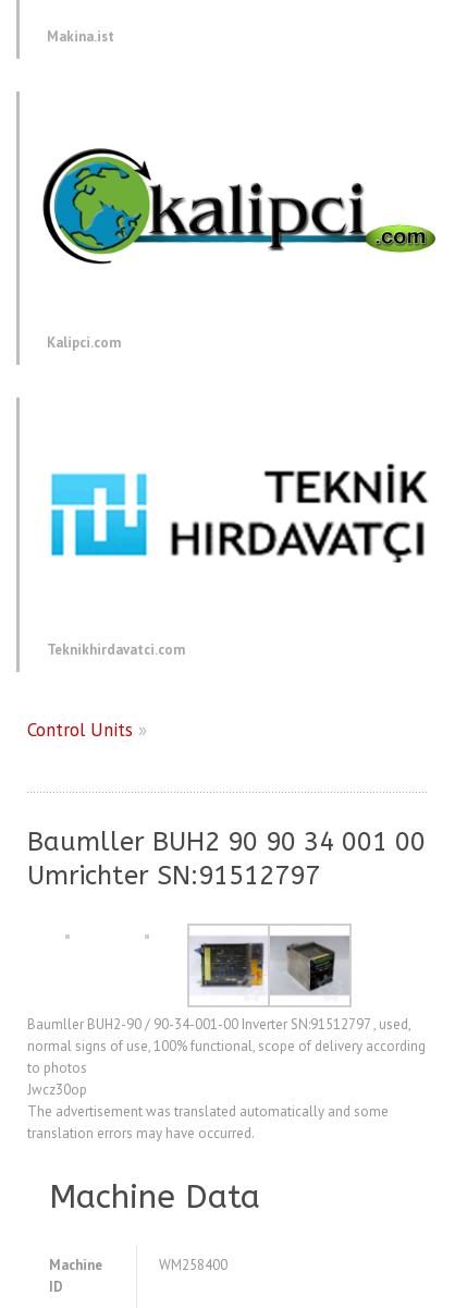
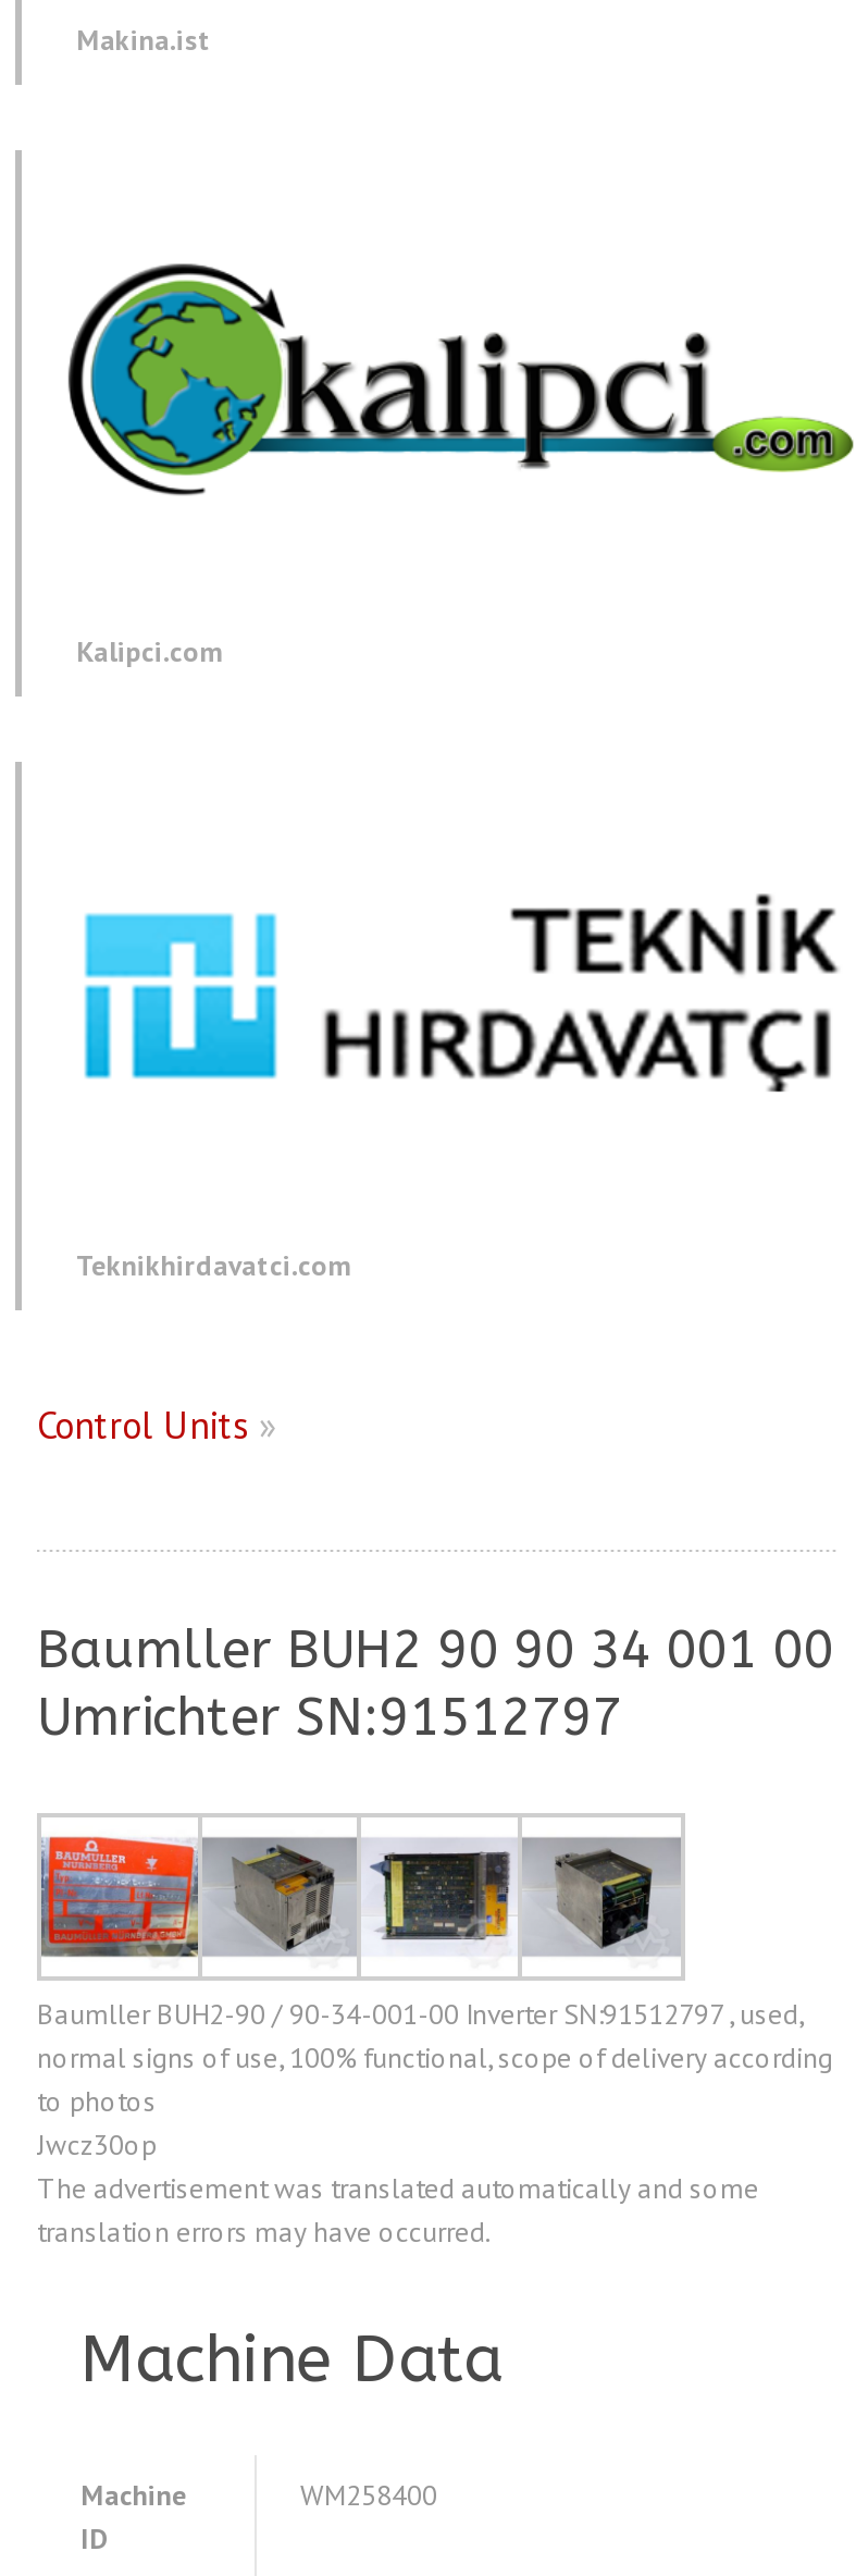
+ [image]
